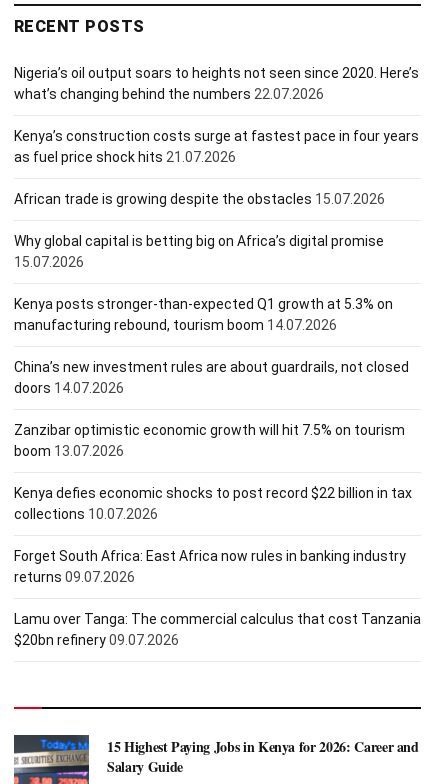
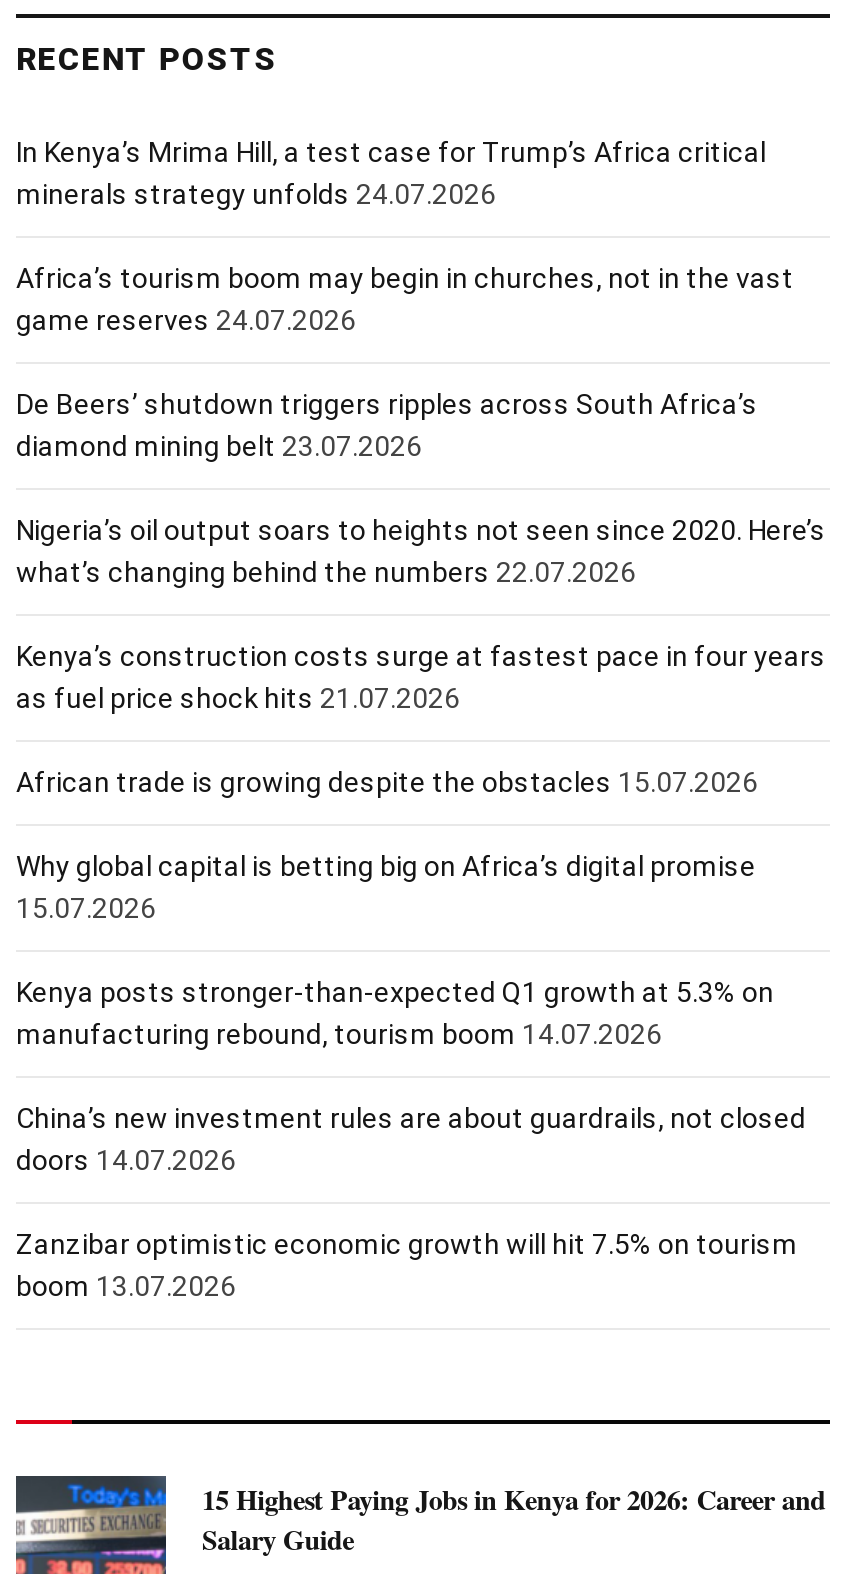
+ In Kenya’s Mrima Hill, a test case for Trump’s Africa critical
+ minerals strategy unfolds 24.07.2026
+ Africa’s tourism boom may begin in churches, not in the vast
+ game reserves 24.07.2026
+ De Beers’ shutdown triggers ripples across South Africa’s
+ diamond mining belt 23.07.2026

moved down: Nigeria’s oil output soars to heights not seen since 2020. Here’s | what’s changing behind the numbers 22.07.2026 | Kenya’s construction costs surge at fastest pace in four years | ... | Zanzibar optimistic economic growth will hit 7.5% on tourism | boom 13.07.2026

- Kenya defies economic shocks to post record $22 billion in tax
- collections 10.07.2026
- Forget South Africa: East Africa now rules in banking industry
- returns 09.07.2026
- Lamu over Tanga: The commercial calculus that cost Tanzania
- $20bn refinery 09.07.2026
